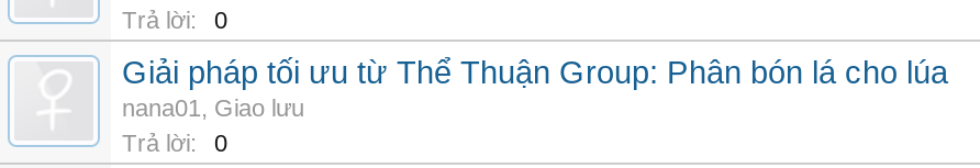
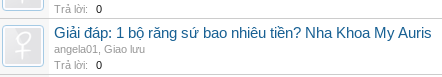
- Giải pháp tối ưu từ Thể Thuận Group: Phân bón lá cho lúa
+ Giải đáp: 1 bộ răng sứ bao nhiêu tiền? Nha Khoa My Auris

- nana01, Giao lưu
+ angela01, Giao lưu
